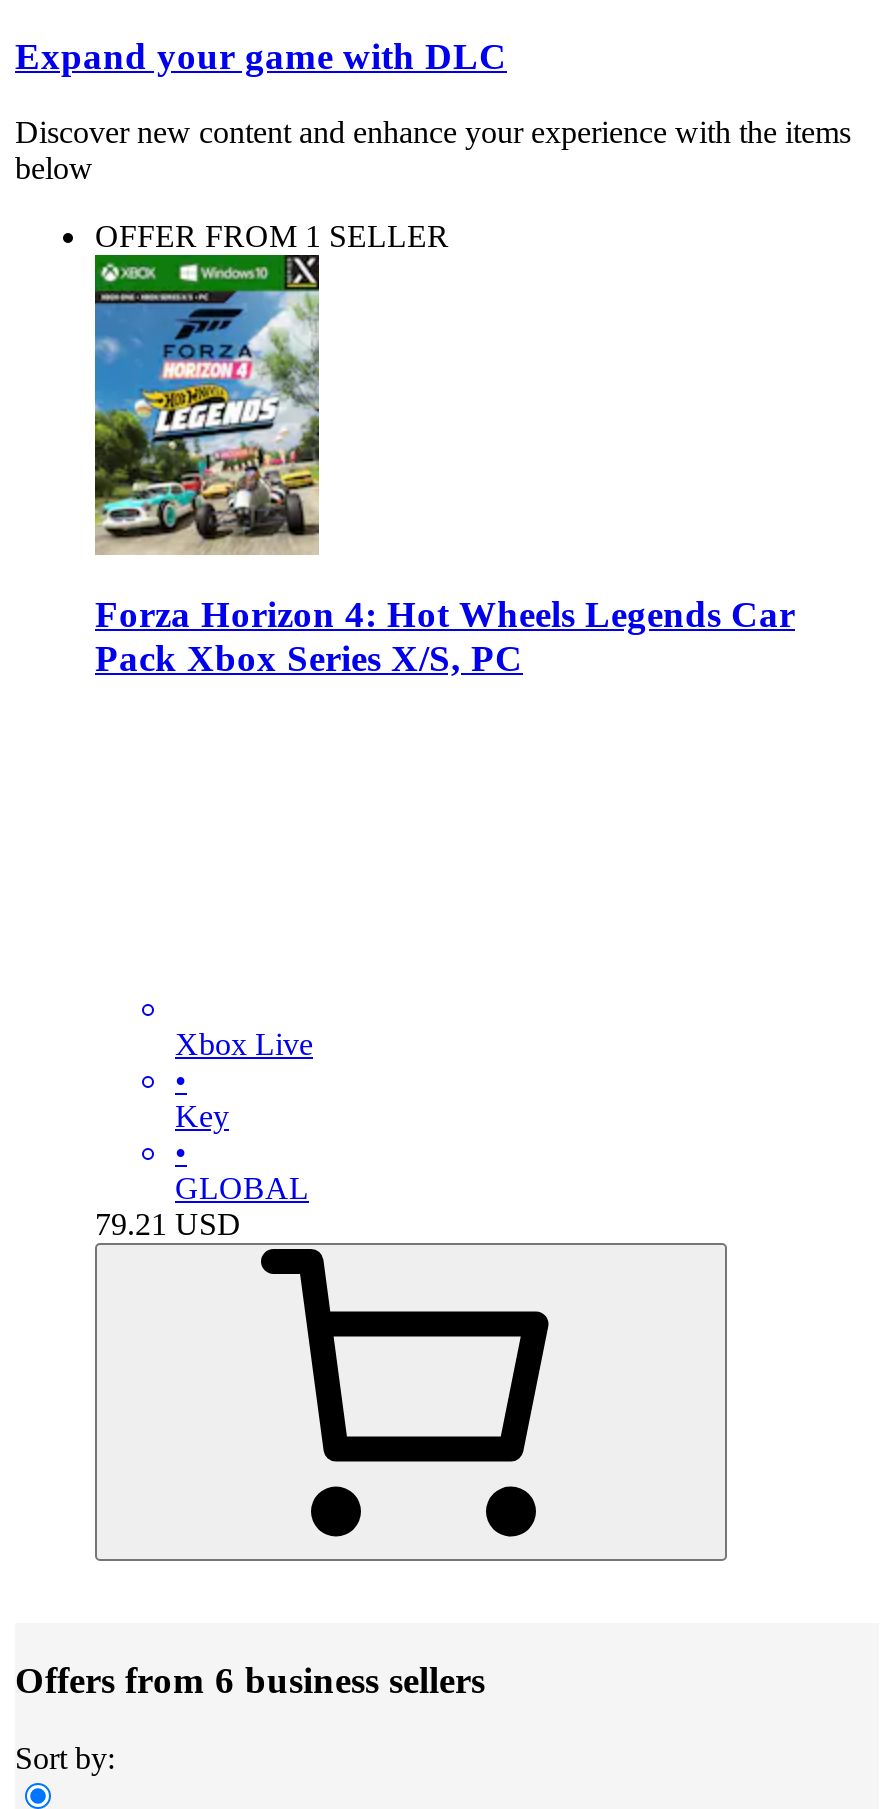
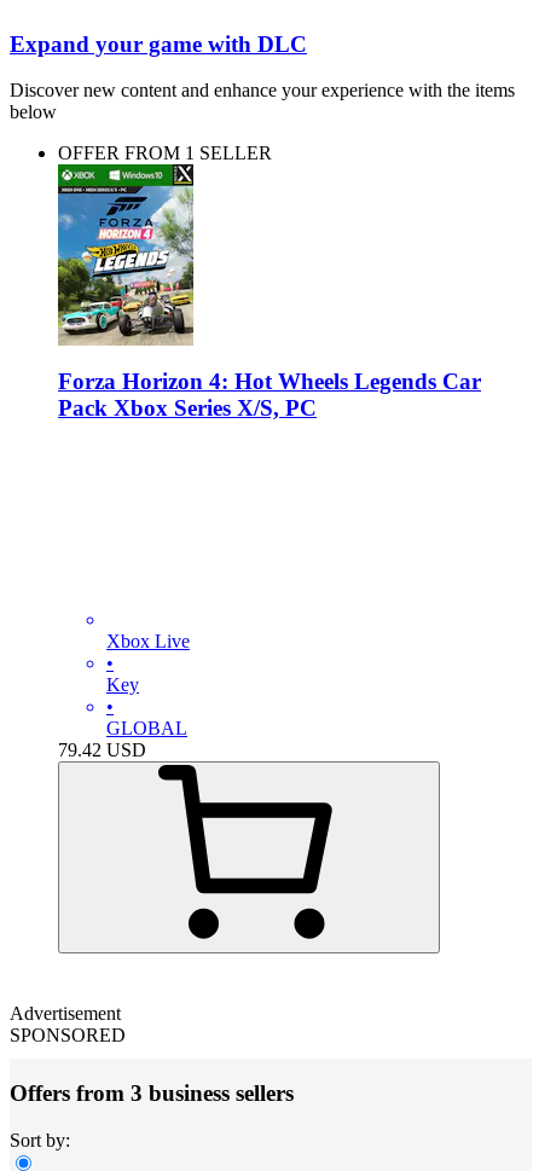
- 79.21 USD
+ 79.42 USD

- Offers from 6 business sellers
+ Advertisement
+ SPONSORED
+ Offers from 3 business sellers
